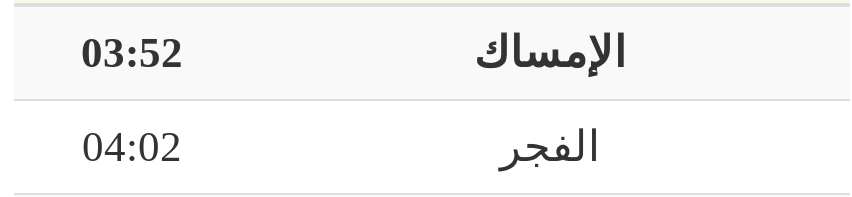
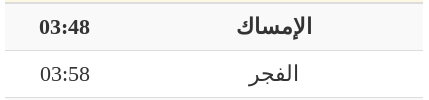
- 03:52
+ 03:48

- 04:02
+ 03:58
